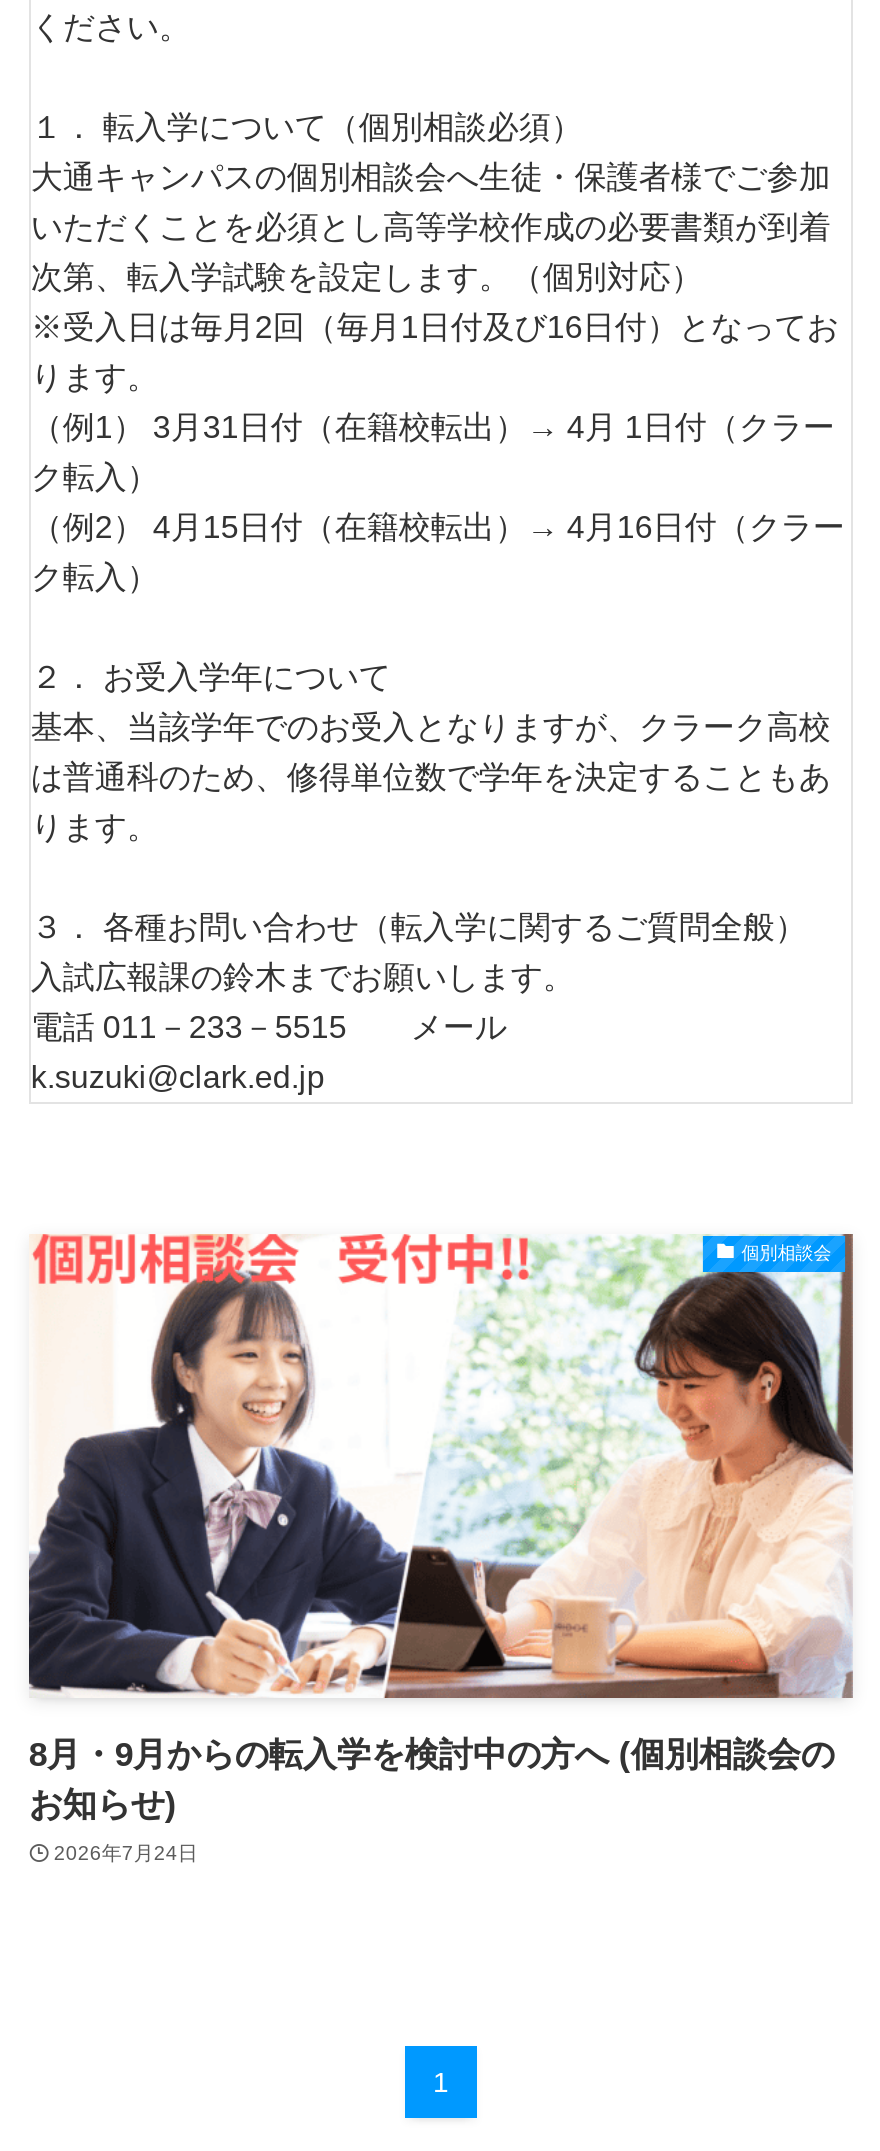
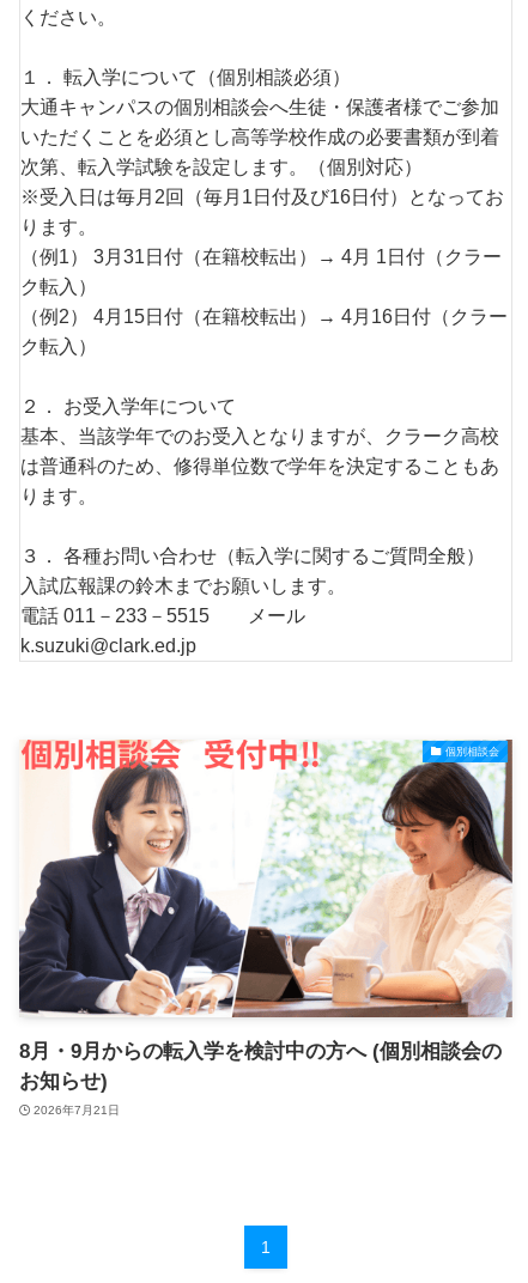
- 2026年7月24日
+ 2026年7月21日
